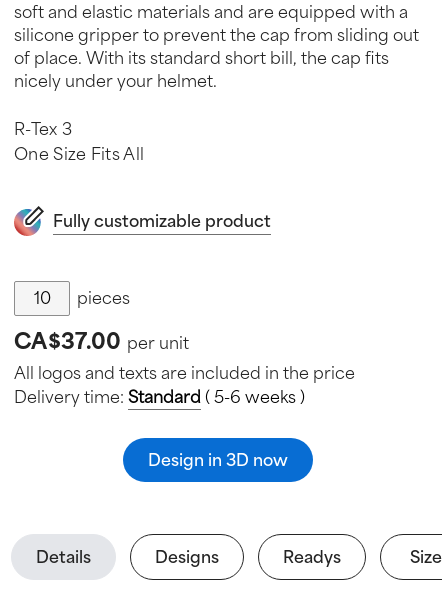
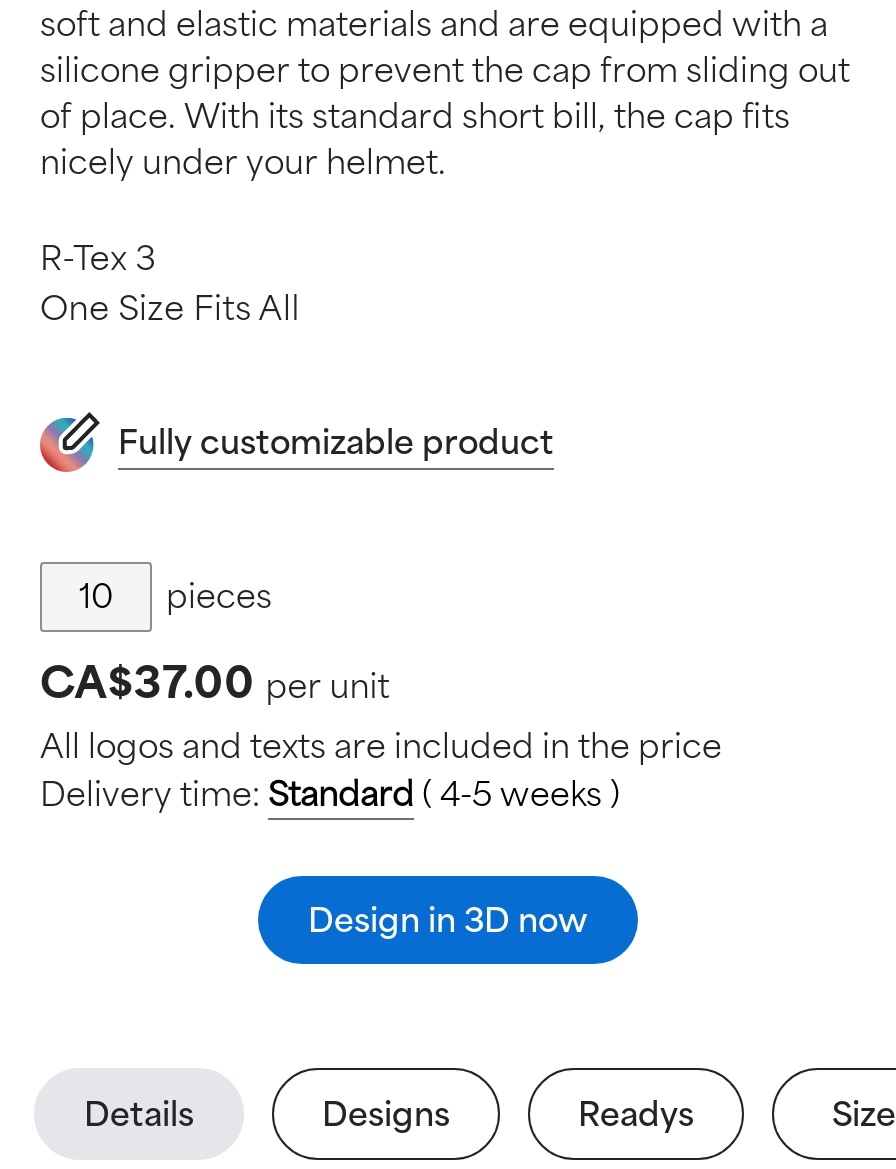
- Delivery time: Standard (5-6 weeks)
+ Delivery time: Standard (4-5 weeks)
